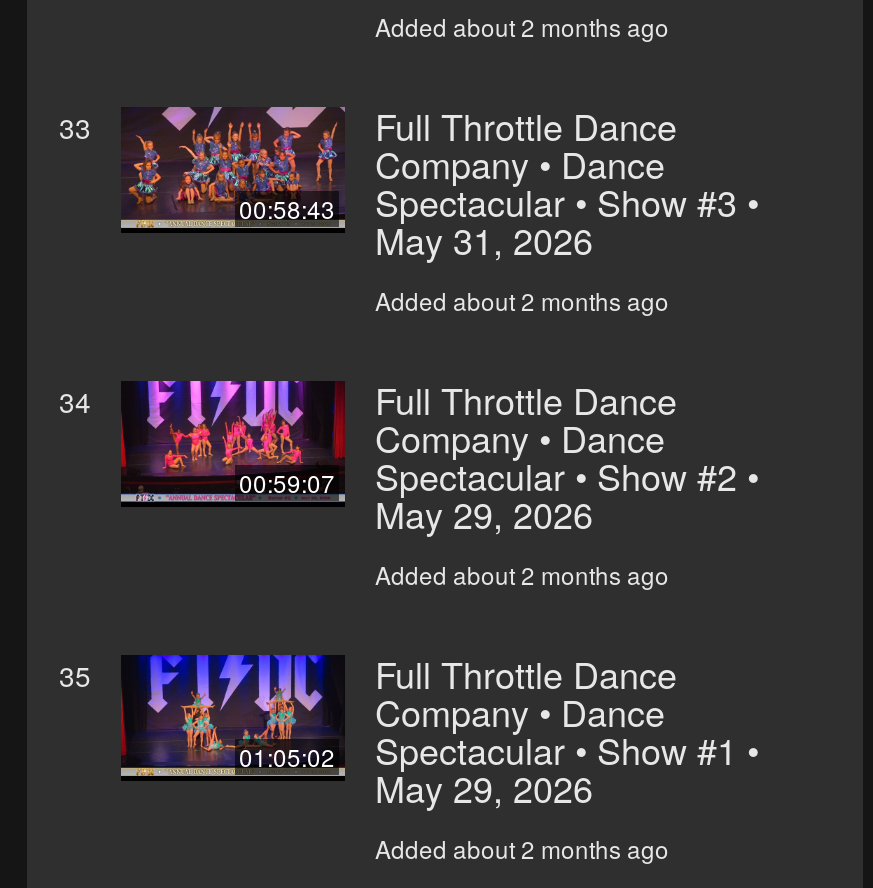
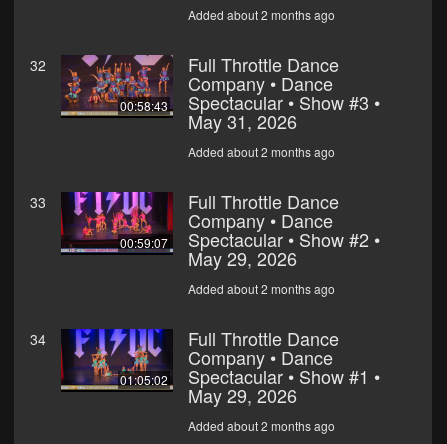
- 33
+ 32

- 34
+ 33

- 35
+ 34
